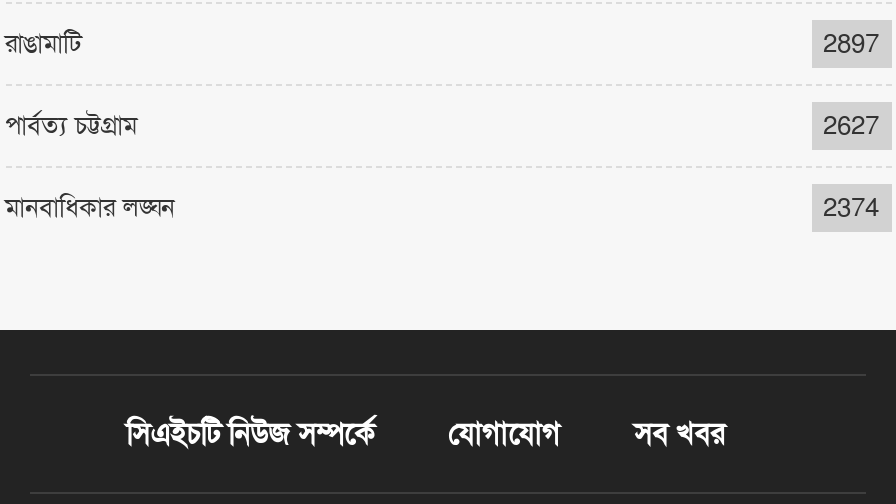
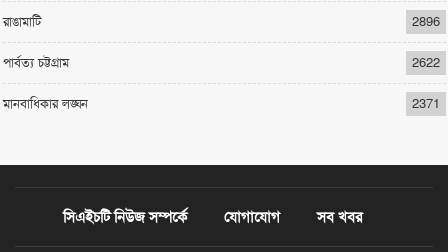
- 2897
+ 2896

- 2627
+ 2622

- 2374
+ 2371
